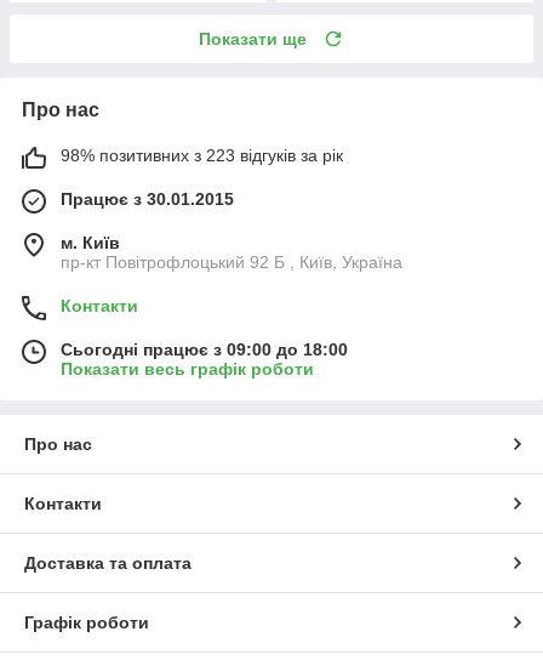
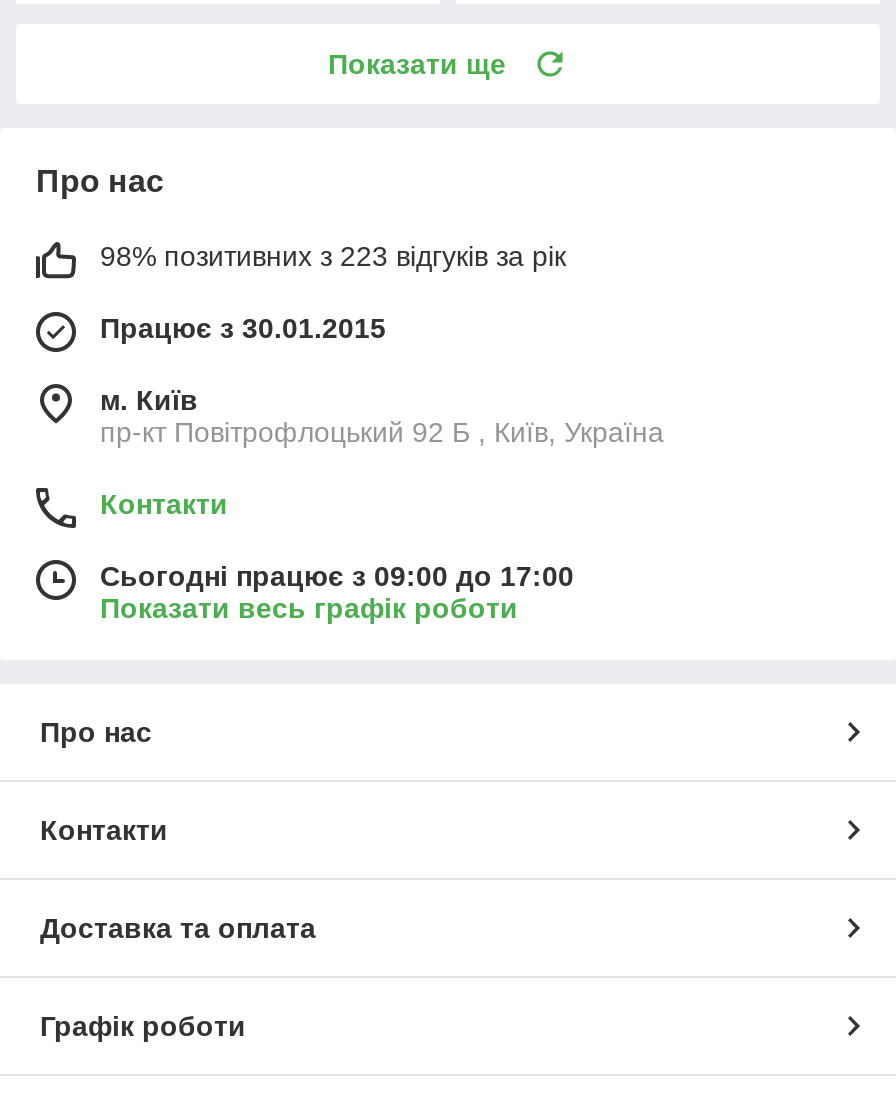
- Сьогодні працює з 09:00 до 18:00
+ Сьогодні працює з 09:00 до 17:00
